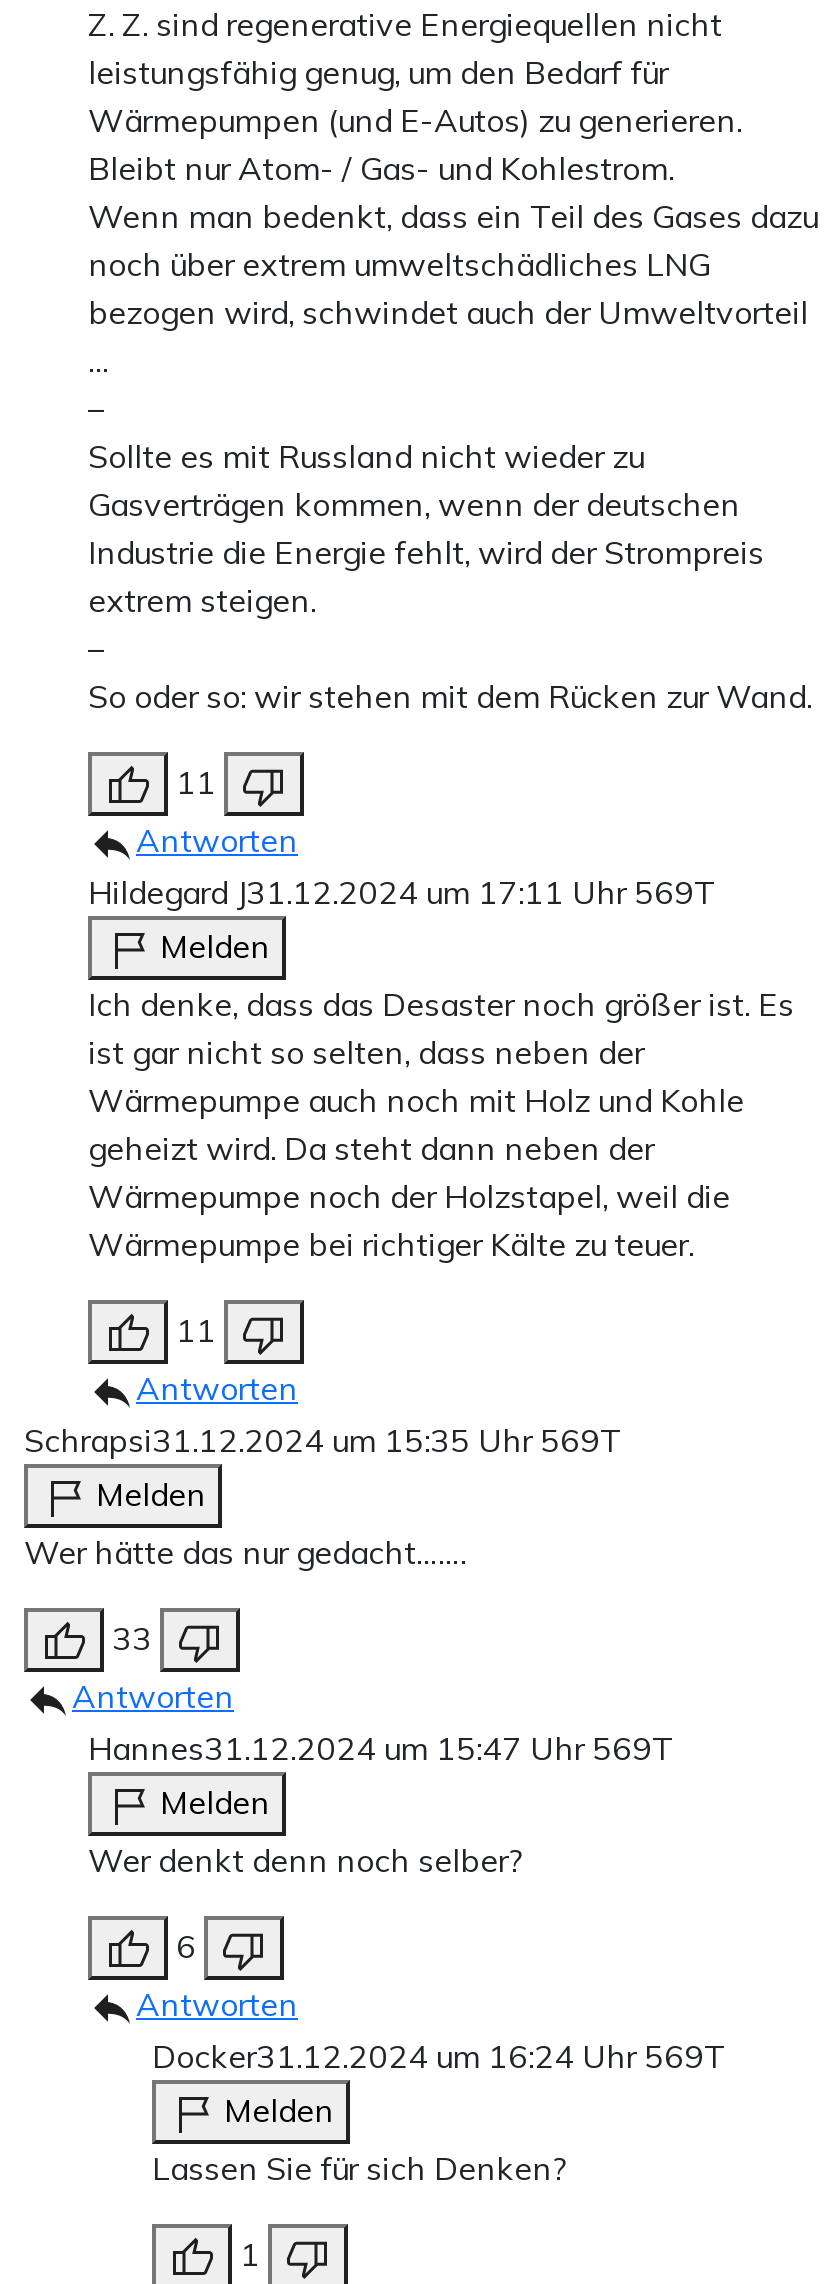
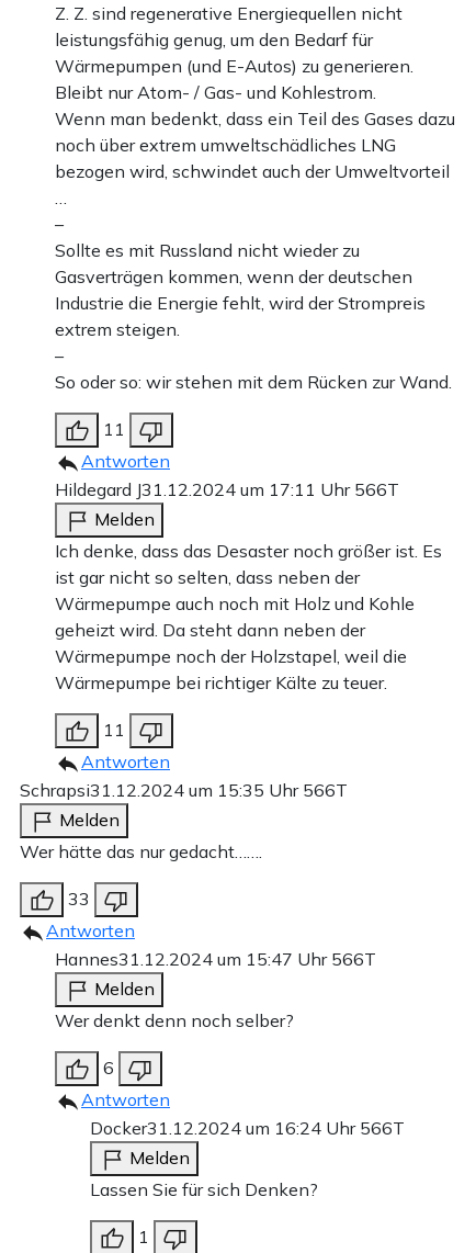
- Hildegard J 31.12.2024 um 17:11 Uhr 569T
+ Hildegard J 31.12.2024 um 17:11 Uhr 566T

- Schrapsi31.12.2024 um 15:35 Uhr 569T
+ Schrapsi31.12.2024 um 15:35 Uhr 566T

- Hannes31.12.2024 um 15:47 Uhr 569T
+ Hannes31.12.2024 um 15:47 Uhr 566T

- Docker31.12.2024 um 16:24 Uhr 569T
+ Docker31.12.2024 um 16:24 Uhr 566T
